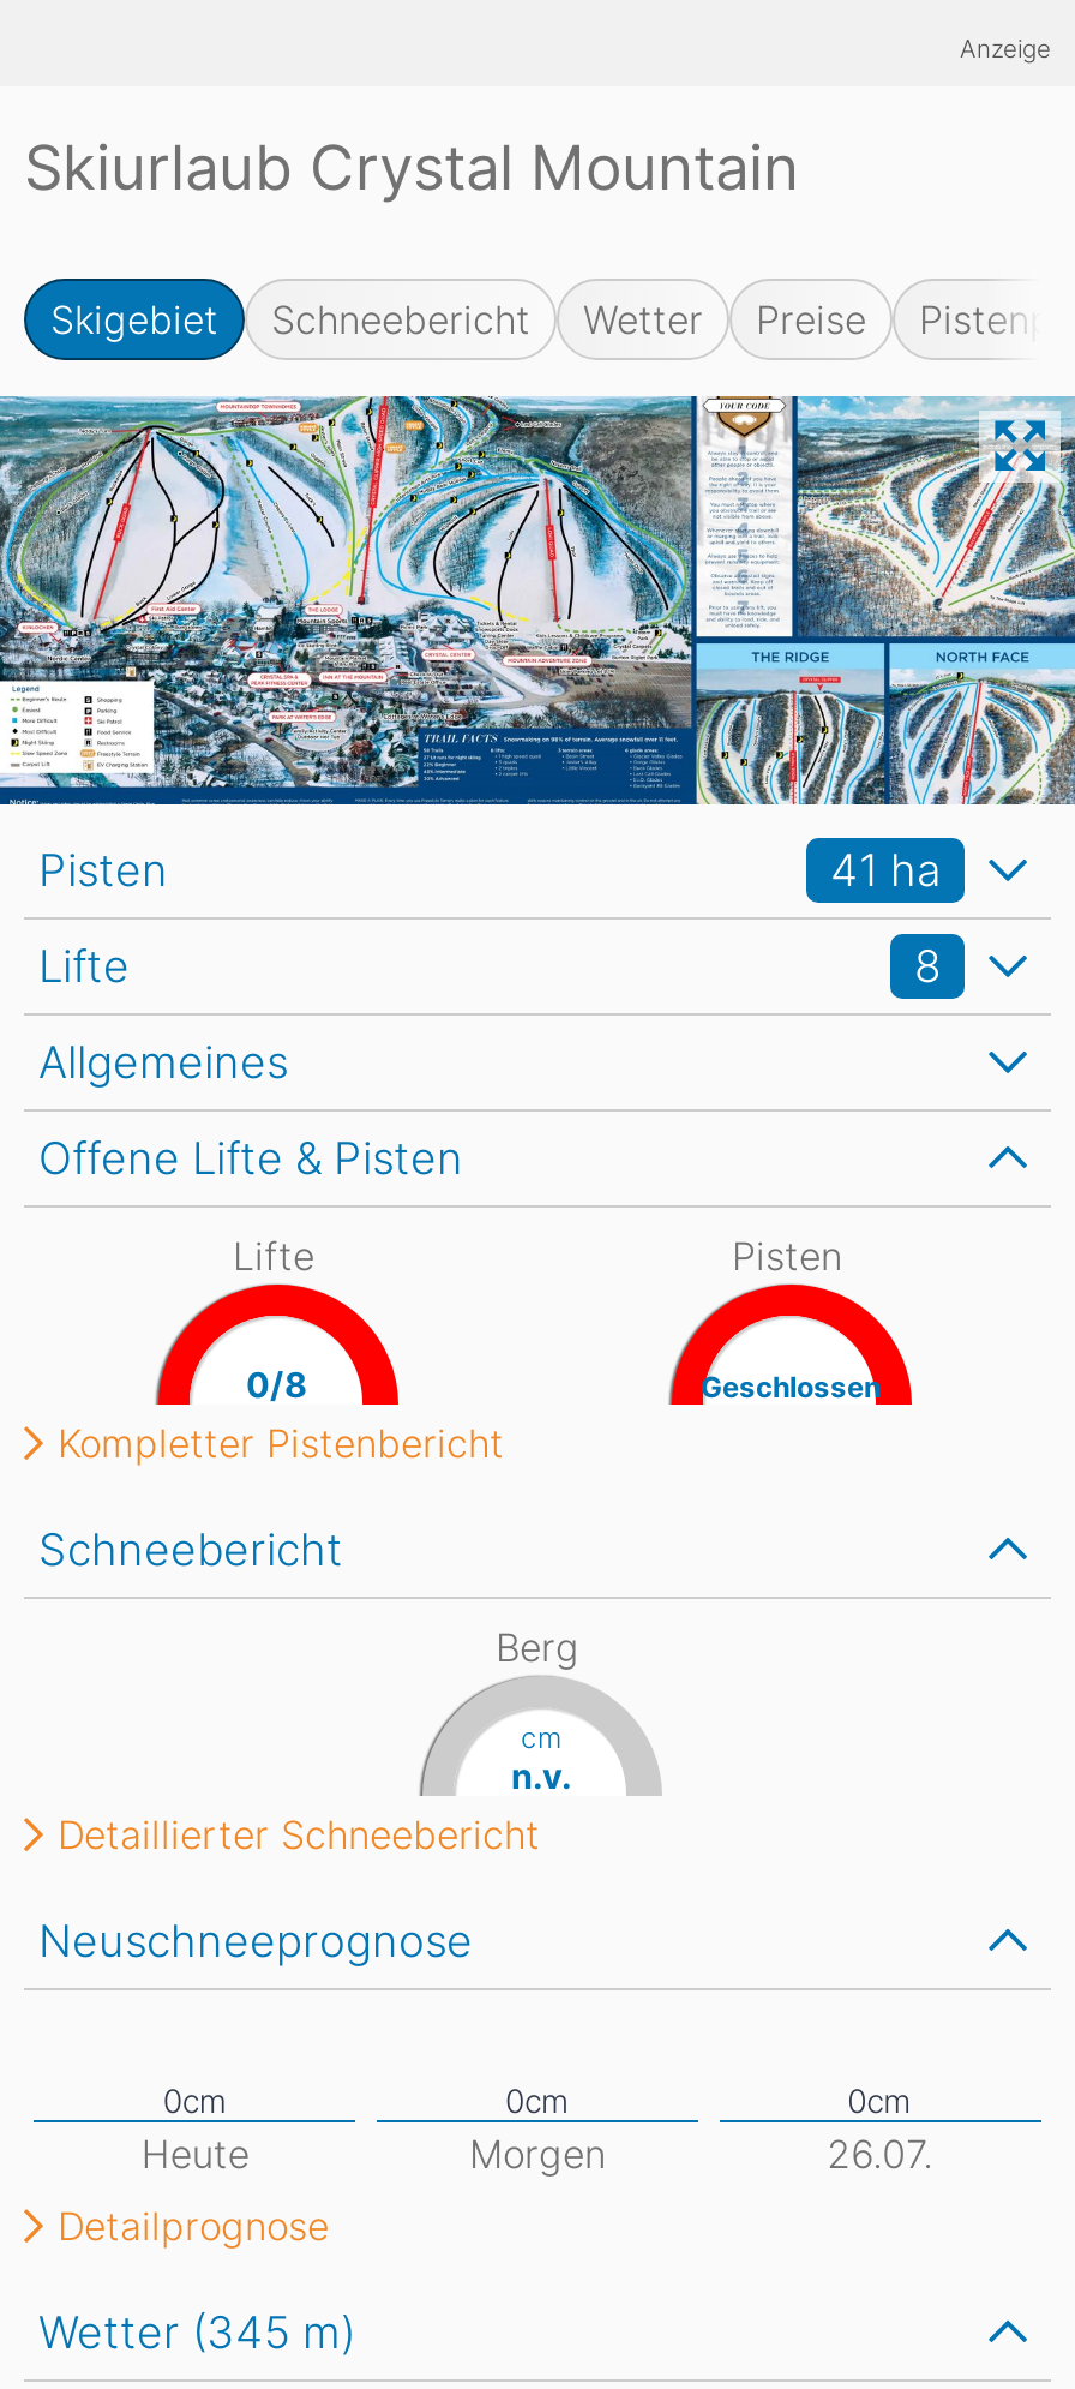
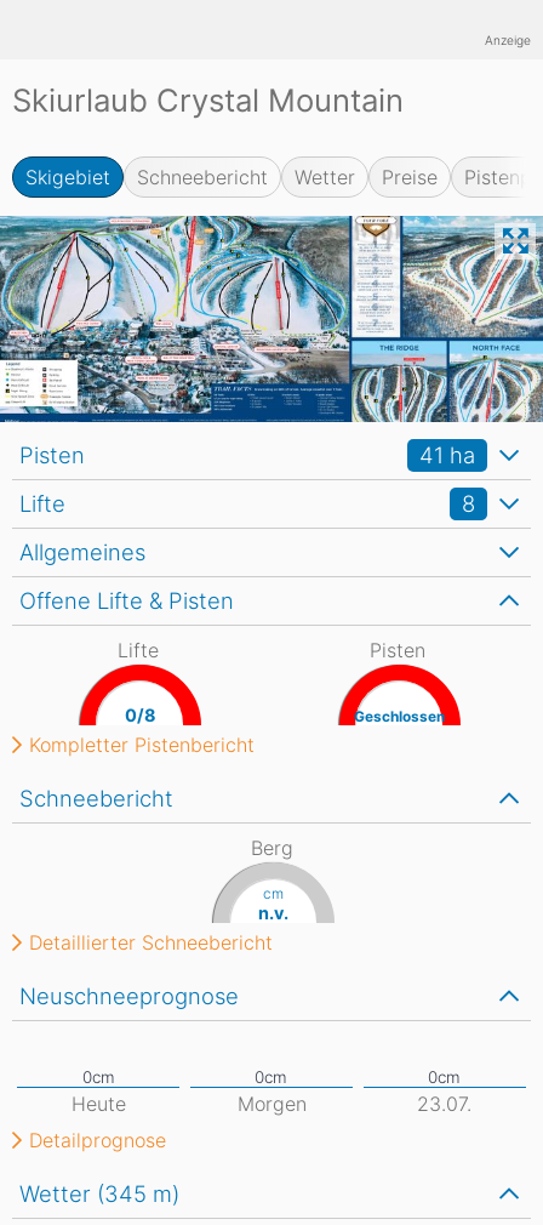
- 26.07.
+ 23.07.
